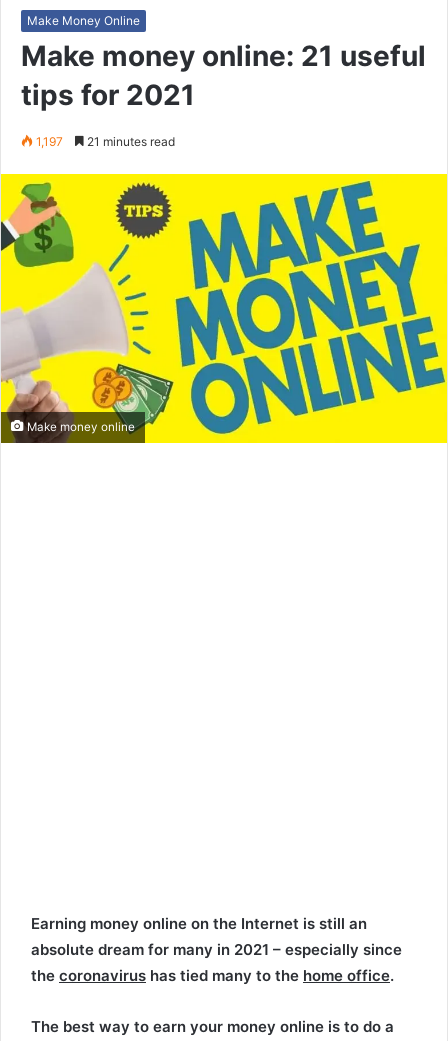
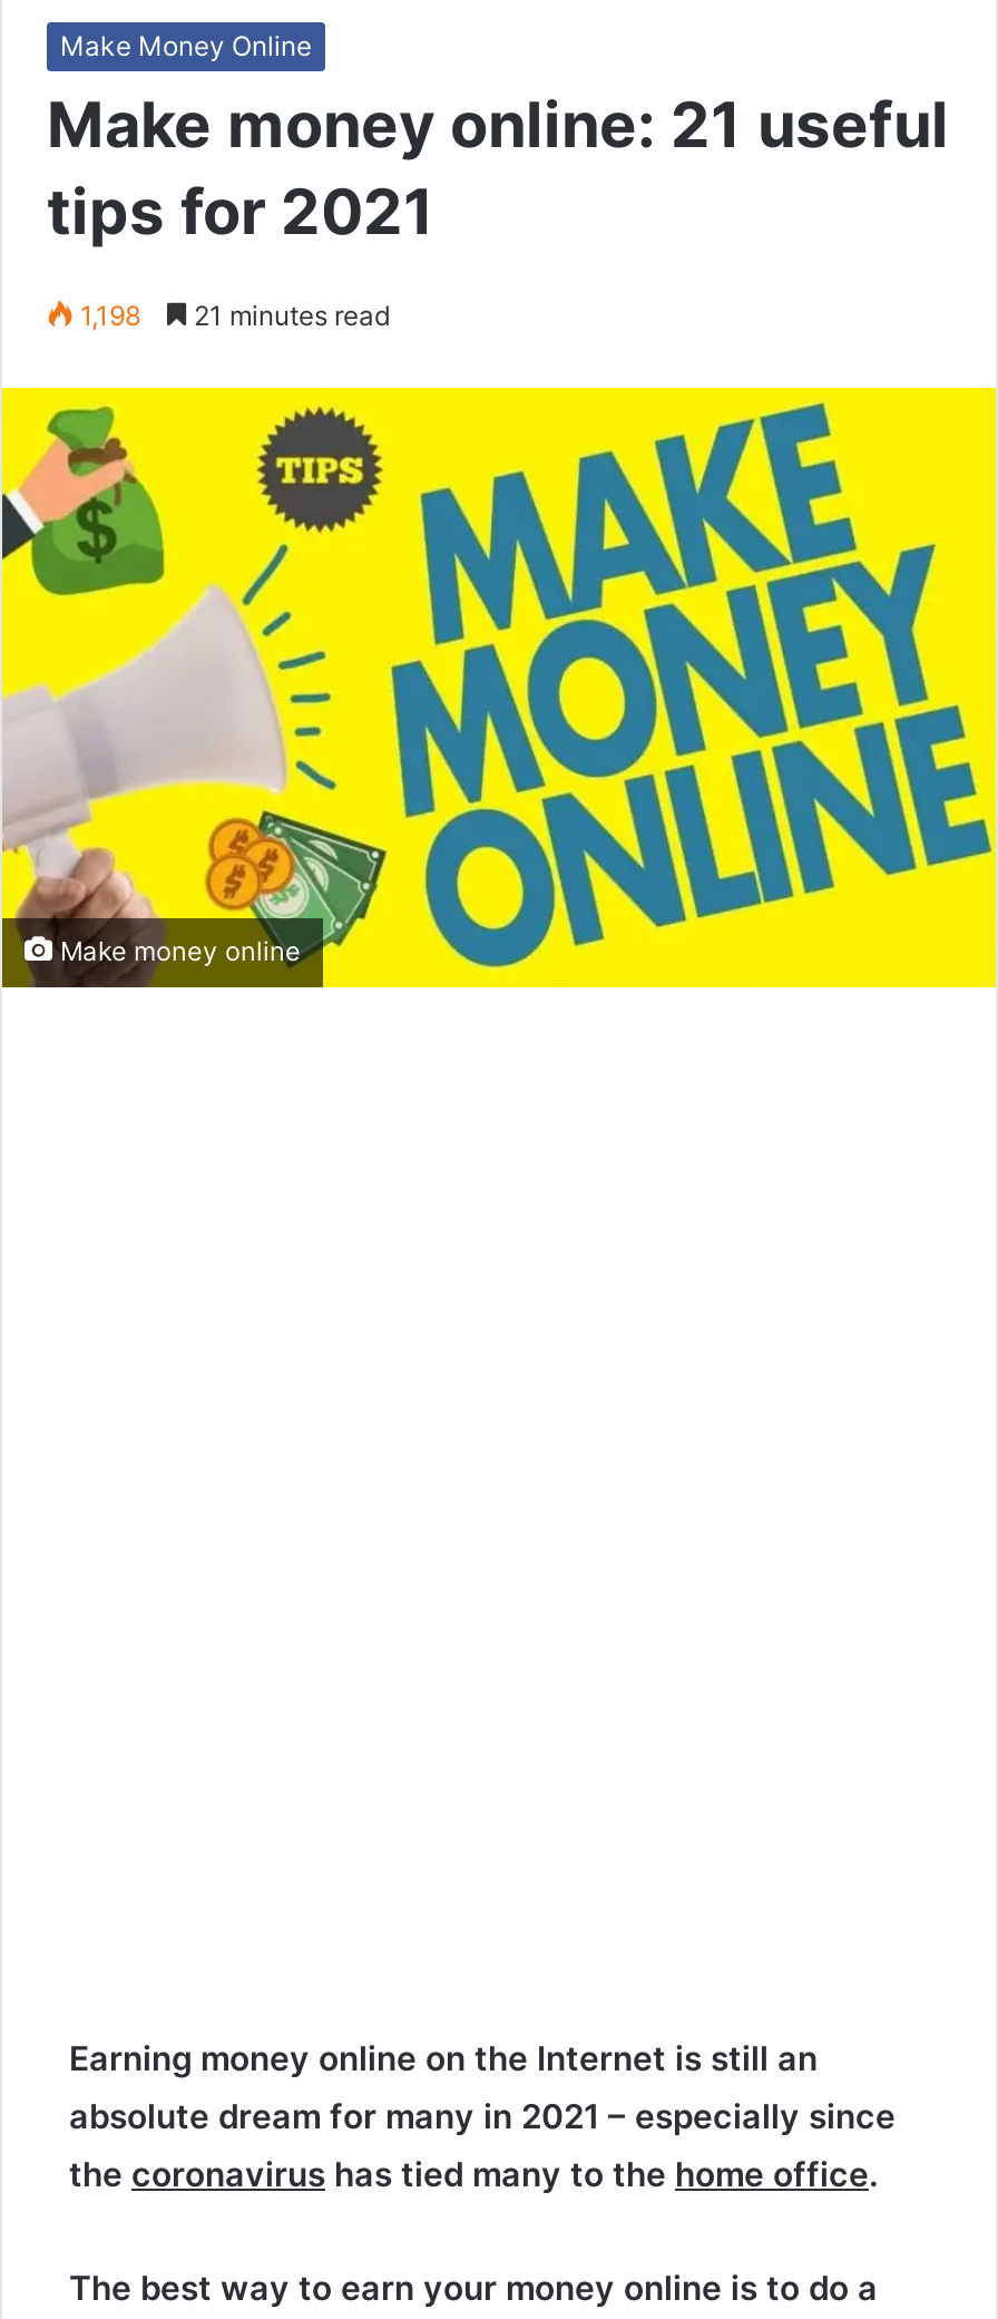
- 1,197 21 minutes read
+ 1,198 21 minutes read
